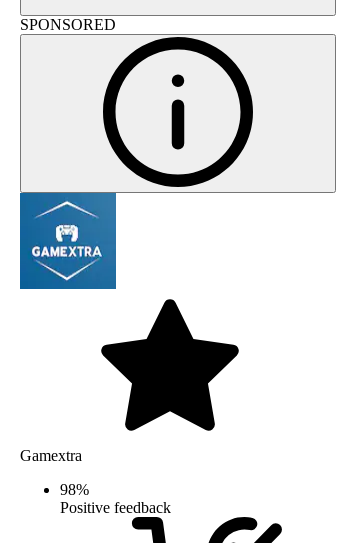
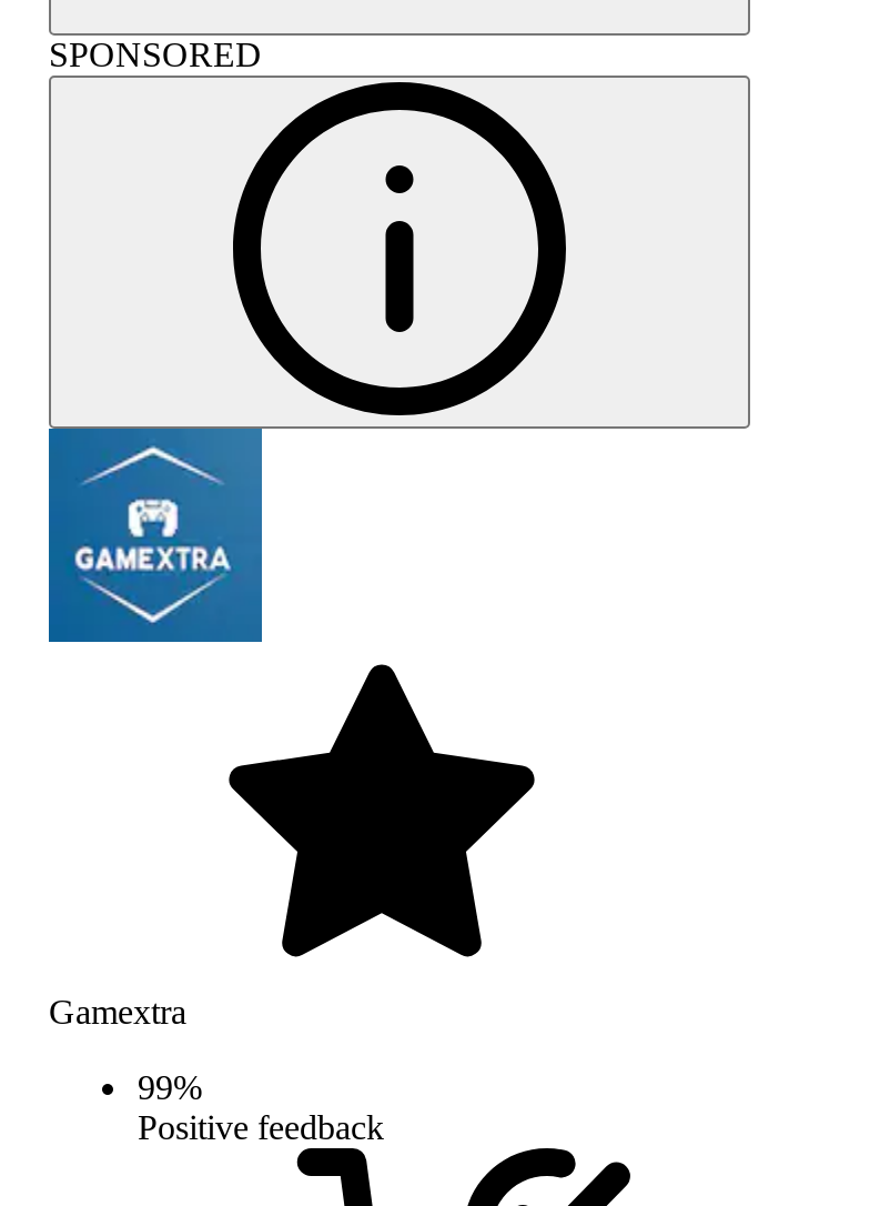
- 98%
+ 99%
